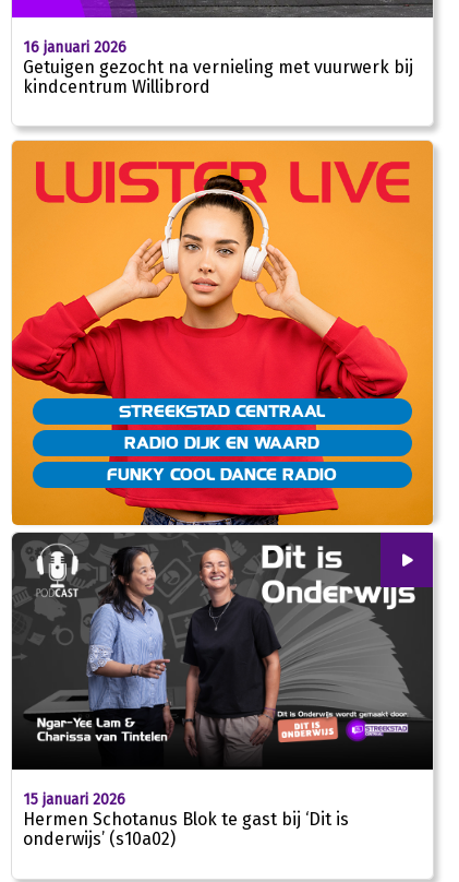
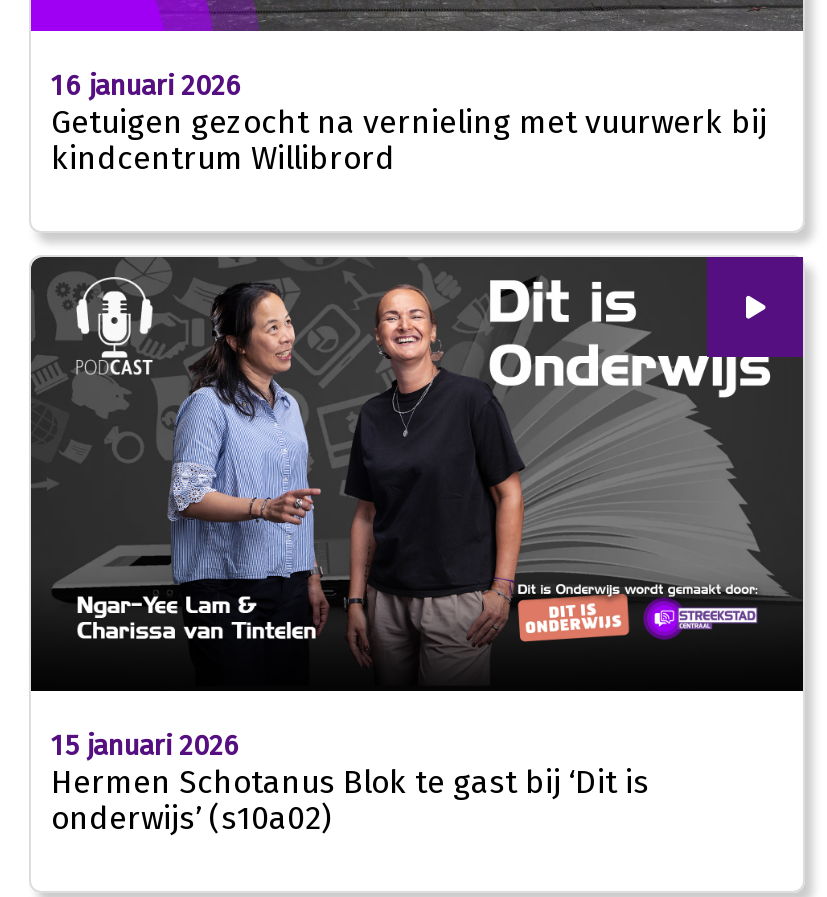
- [image]
- STREEKSTAD CENTRAAL
- RADIO DIJK EN WAARD
- FUNKY COOL DANCE RADIO
